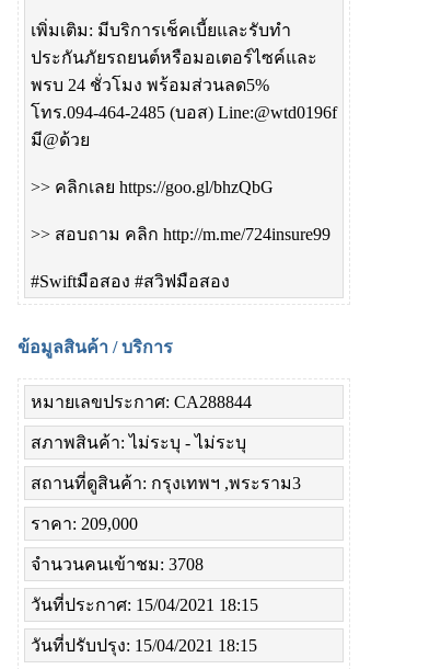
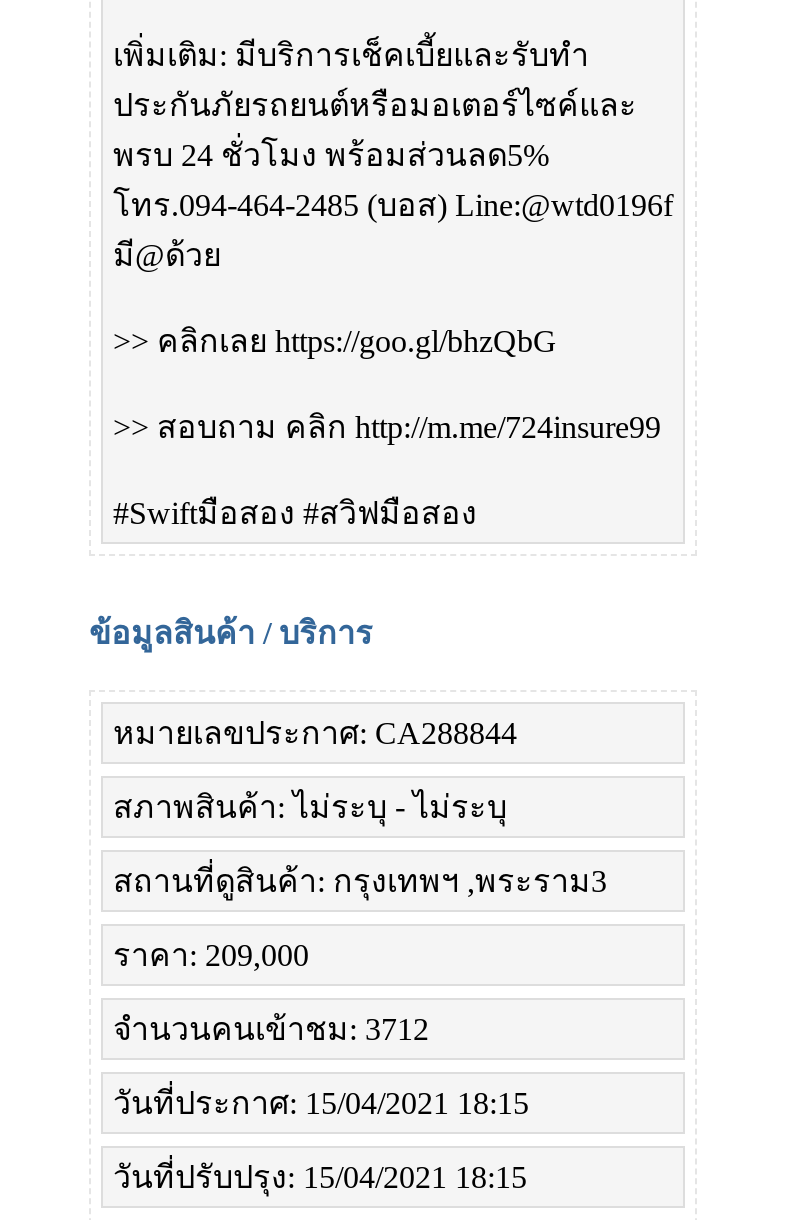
- จำนวนคนเข้าชม: 3708
+ จำนวนคนเข้าชม: 3712
